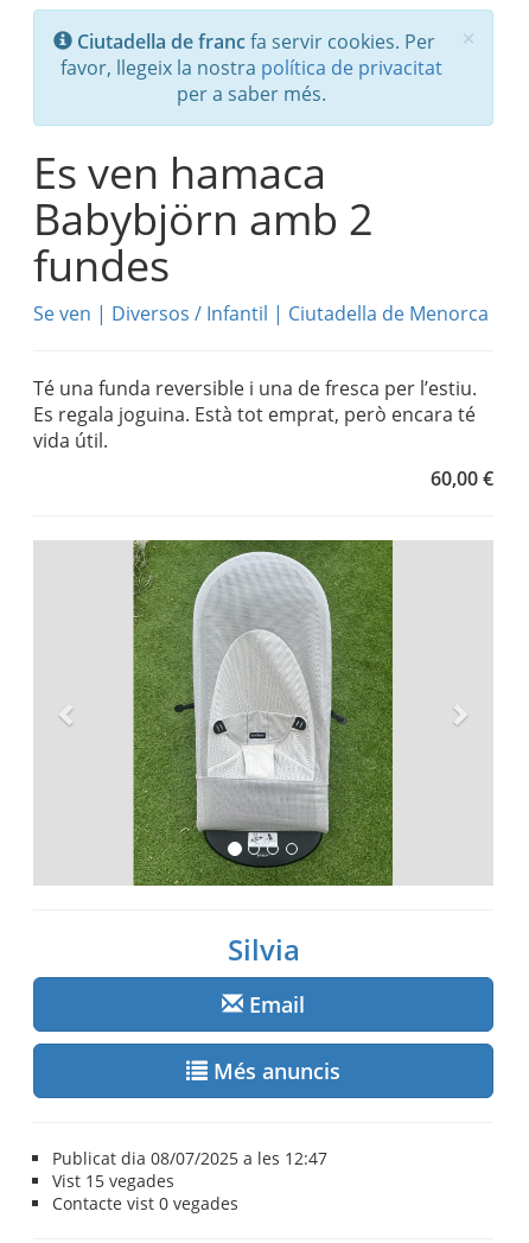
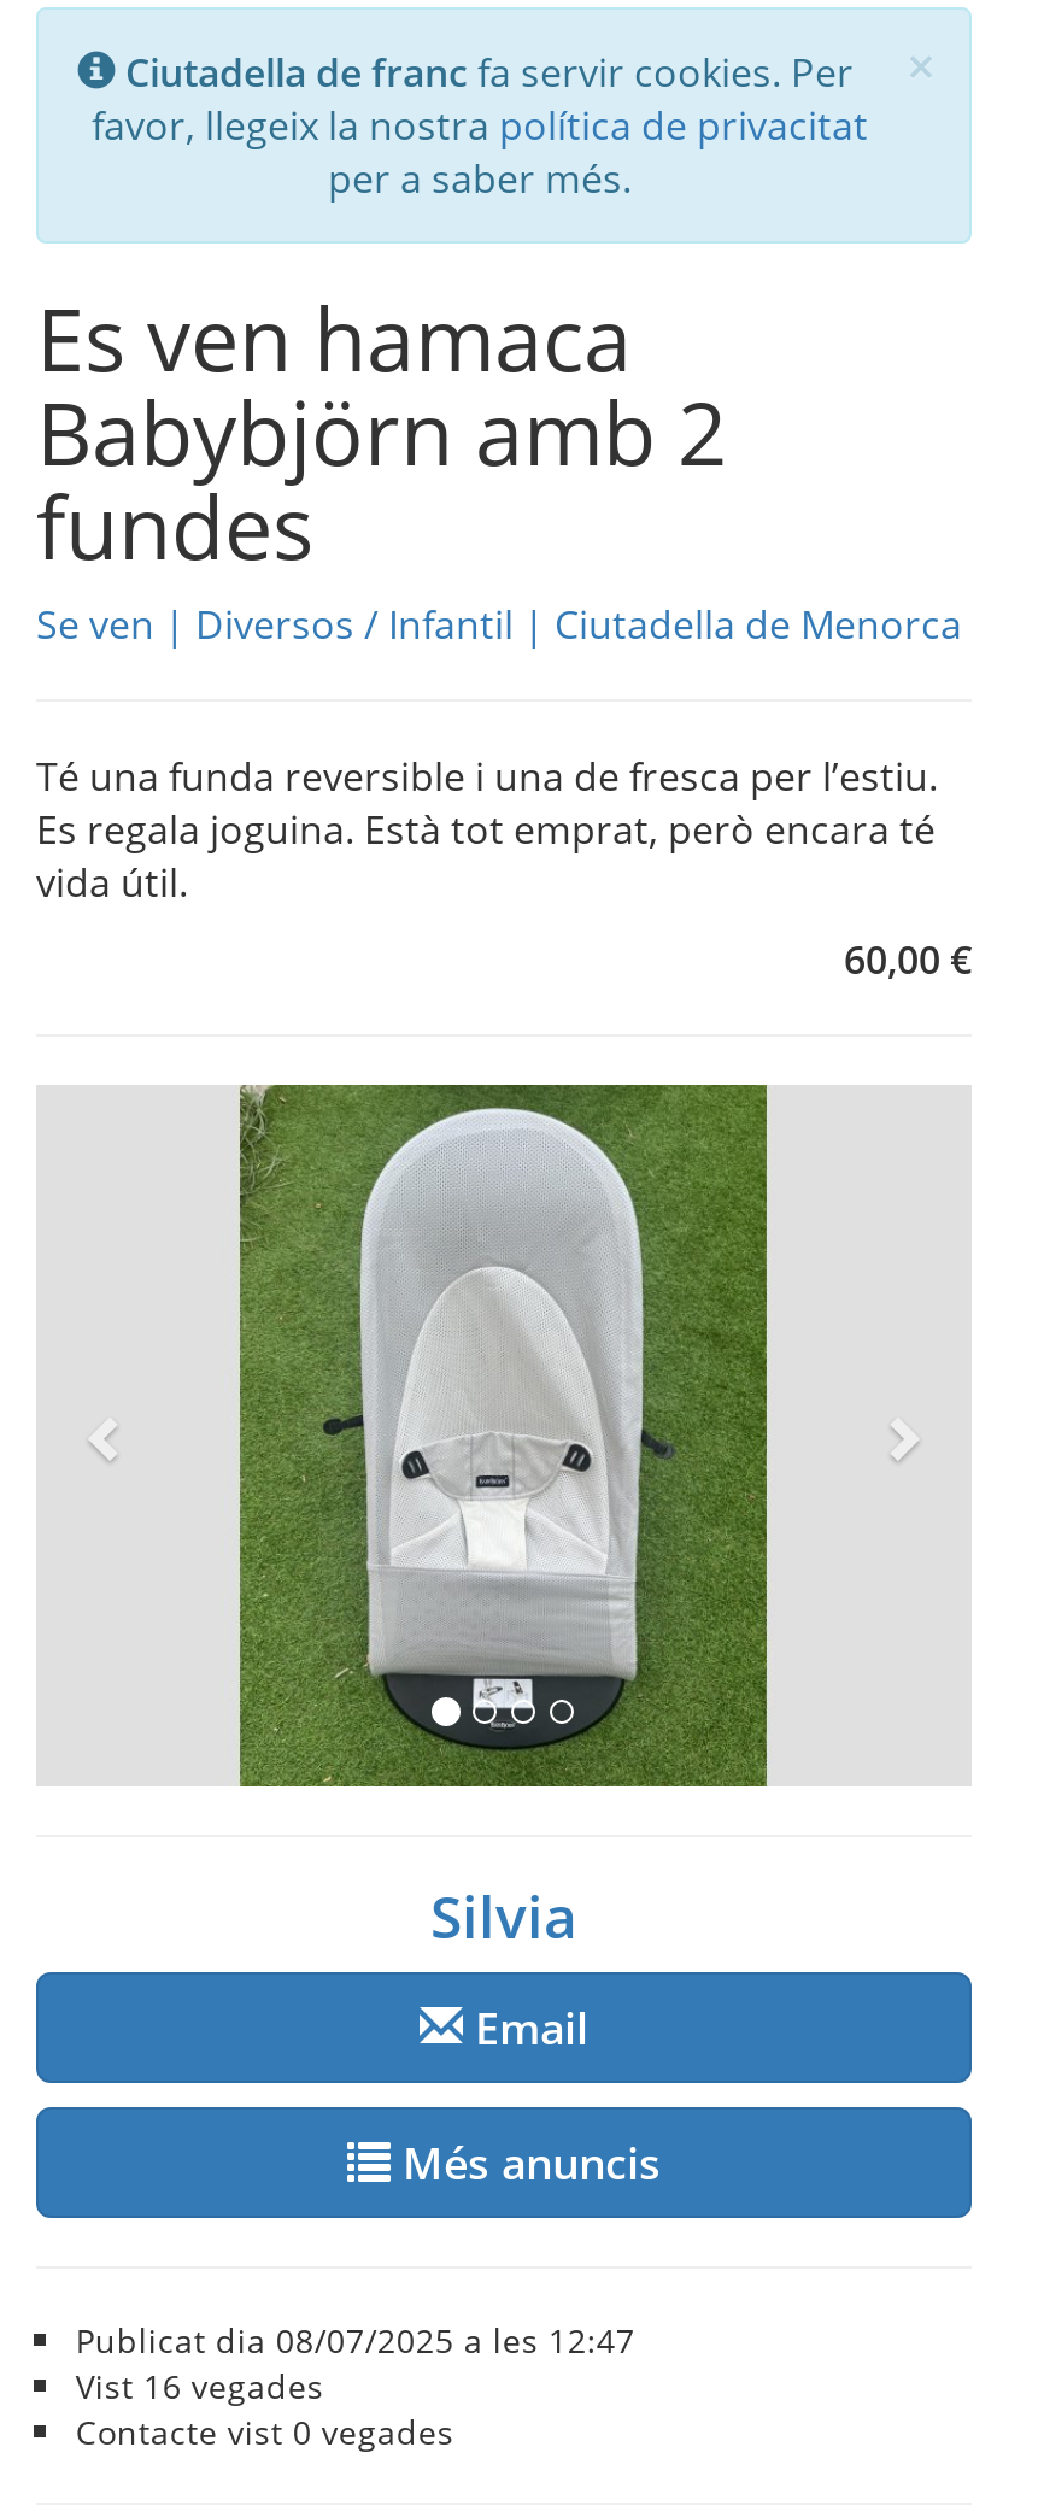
- Vist 15 vegades
+ Vist 16 vegades
